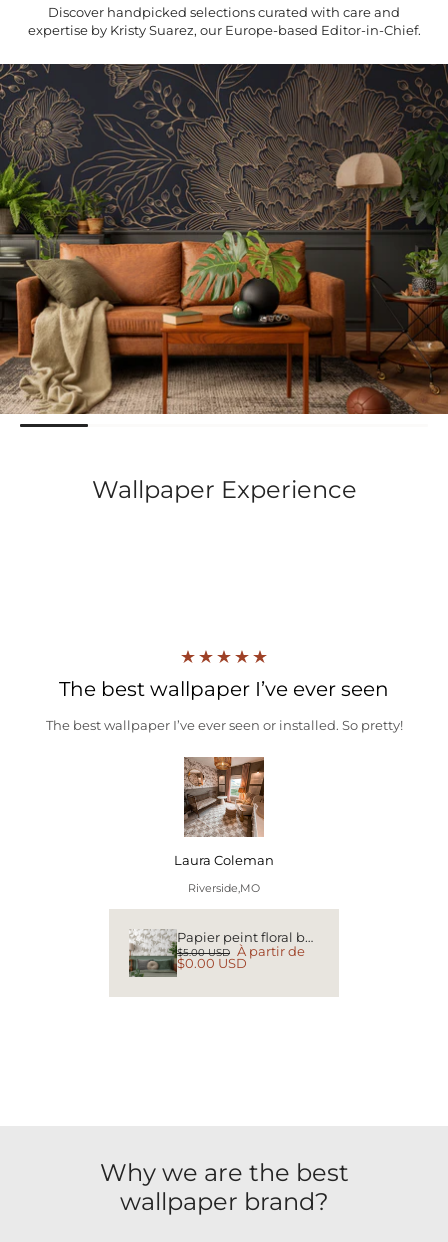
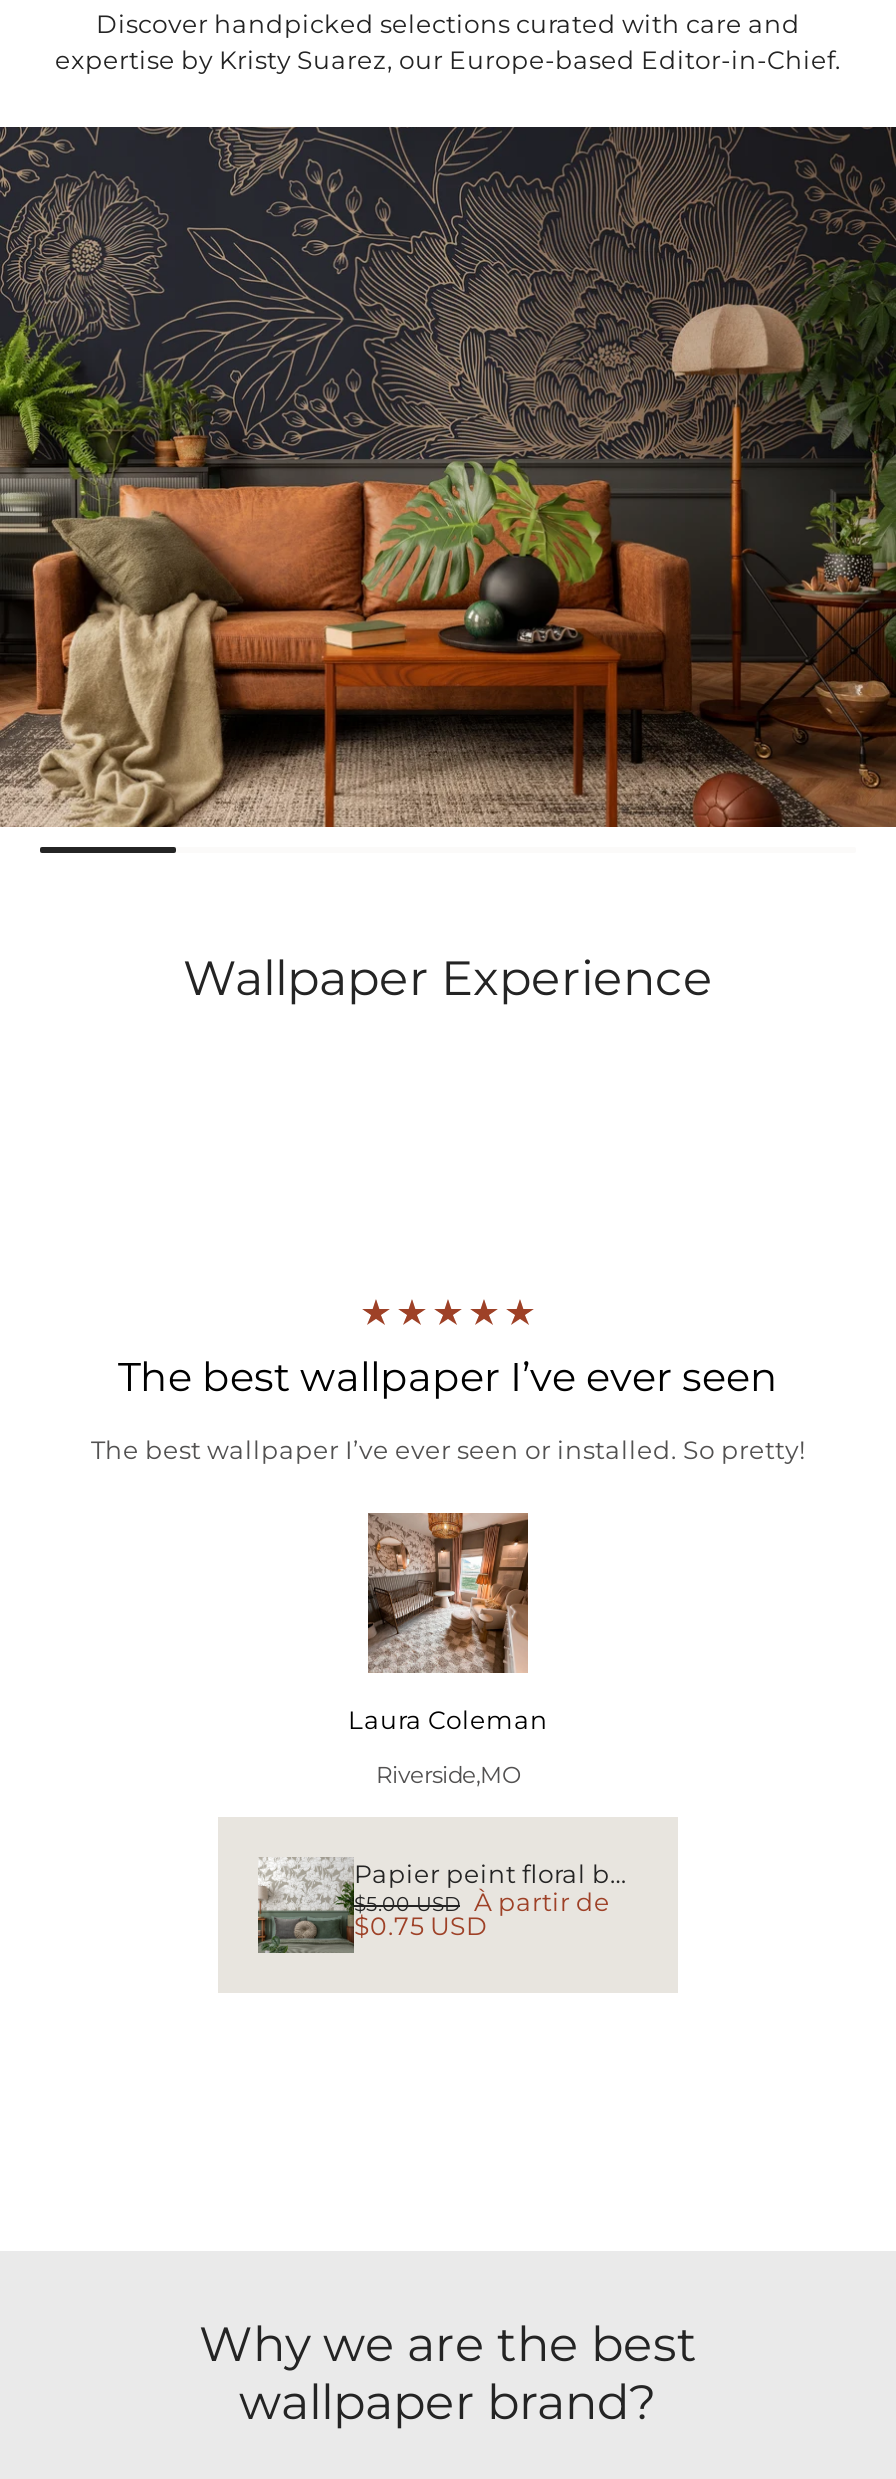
- $0.00 USD
+ $0.75 USD
